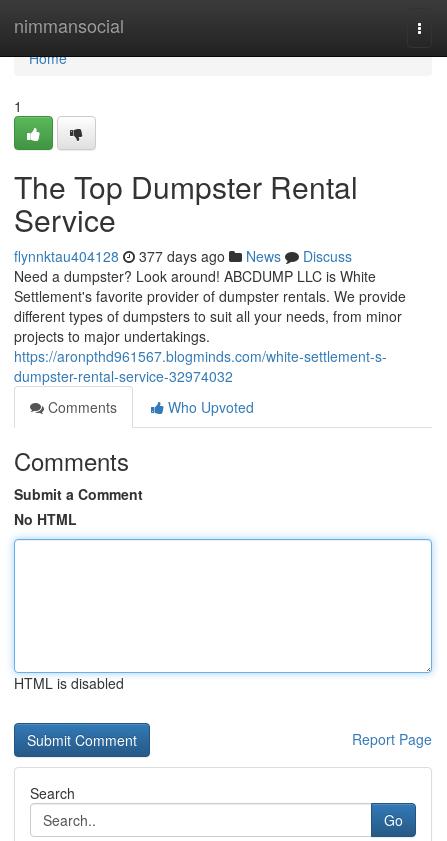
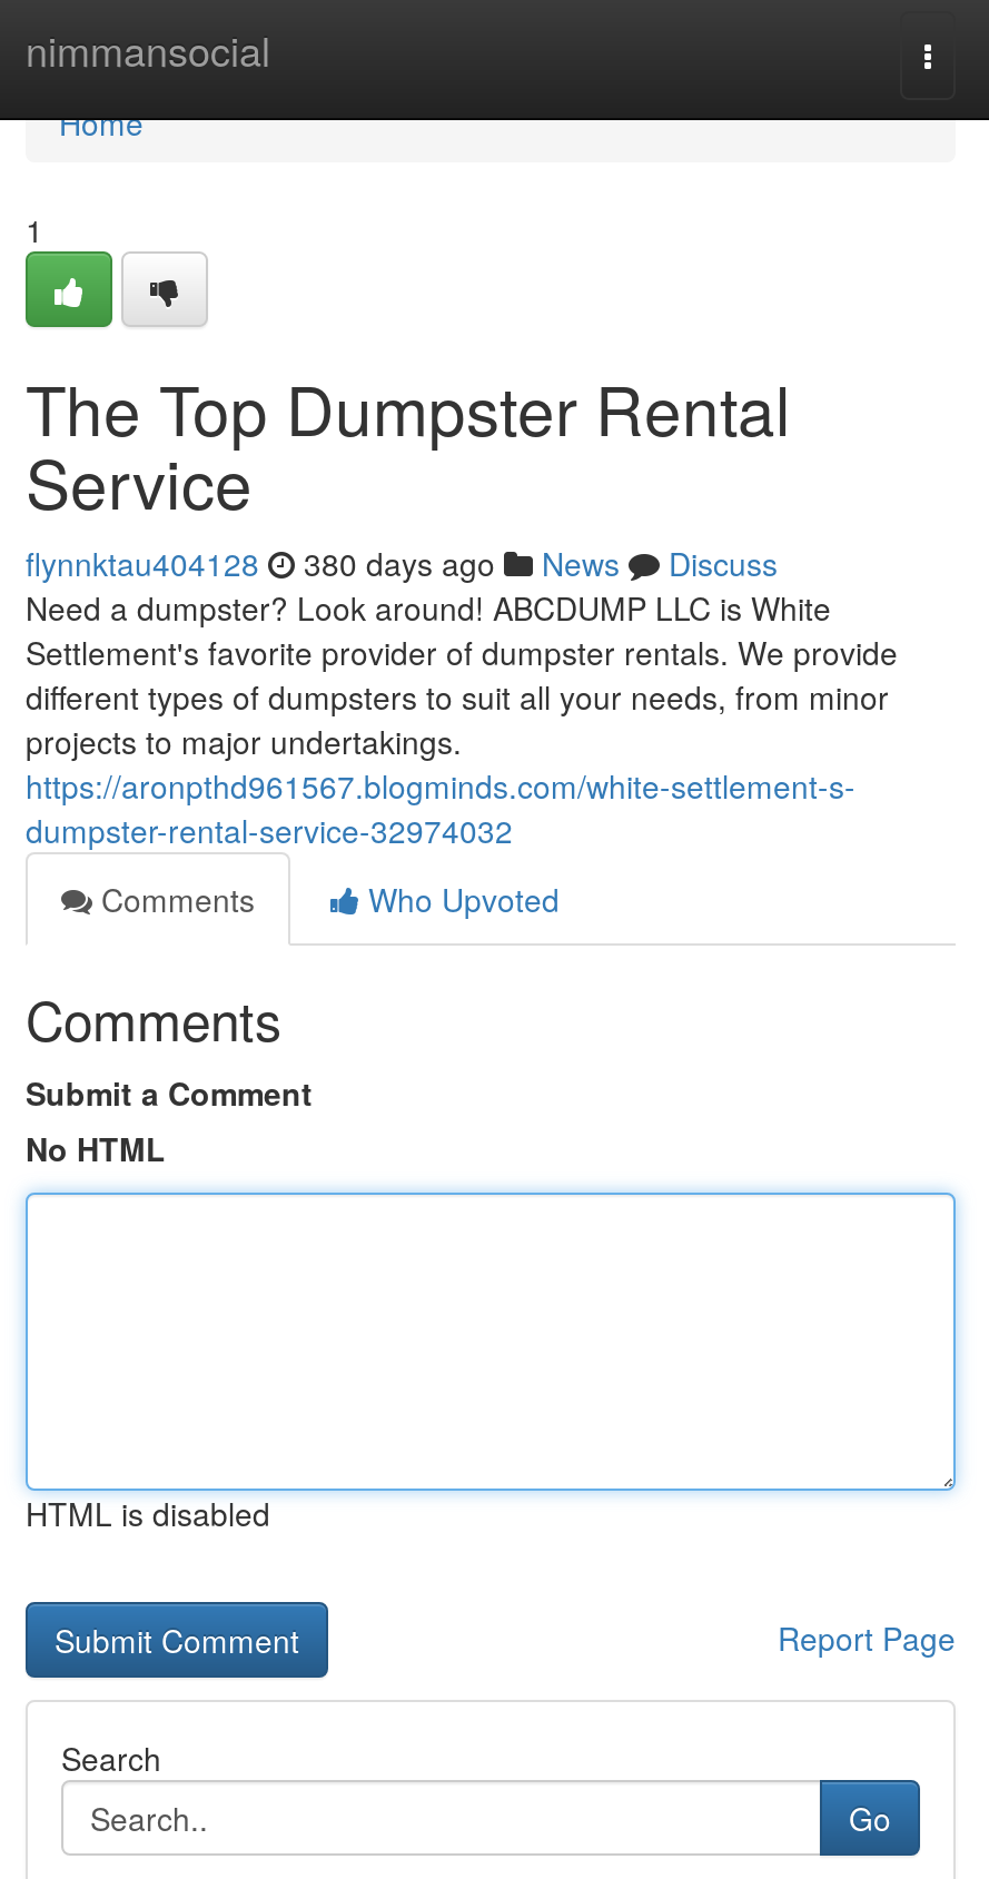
- flynnktau404128 377 days ago News Discuss
+ flynnktau404128 380 days ago News Discuss
